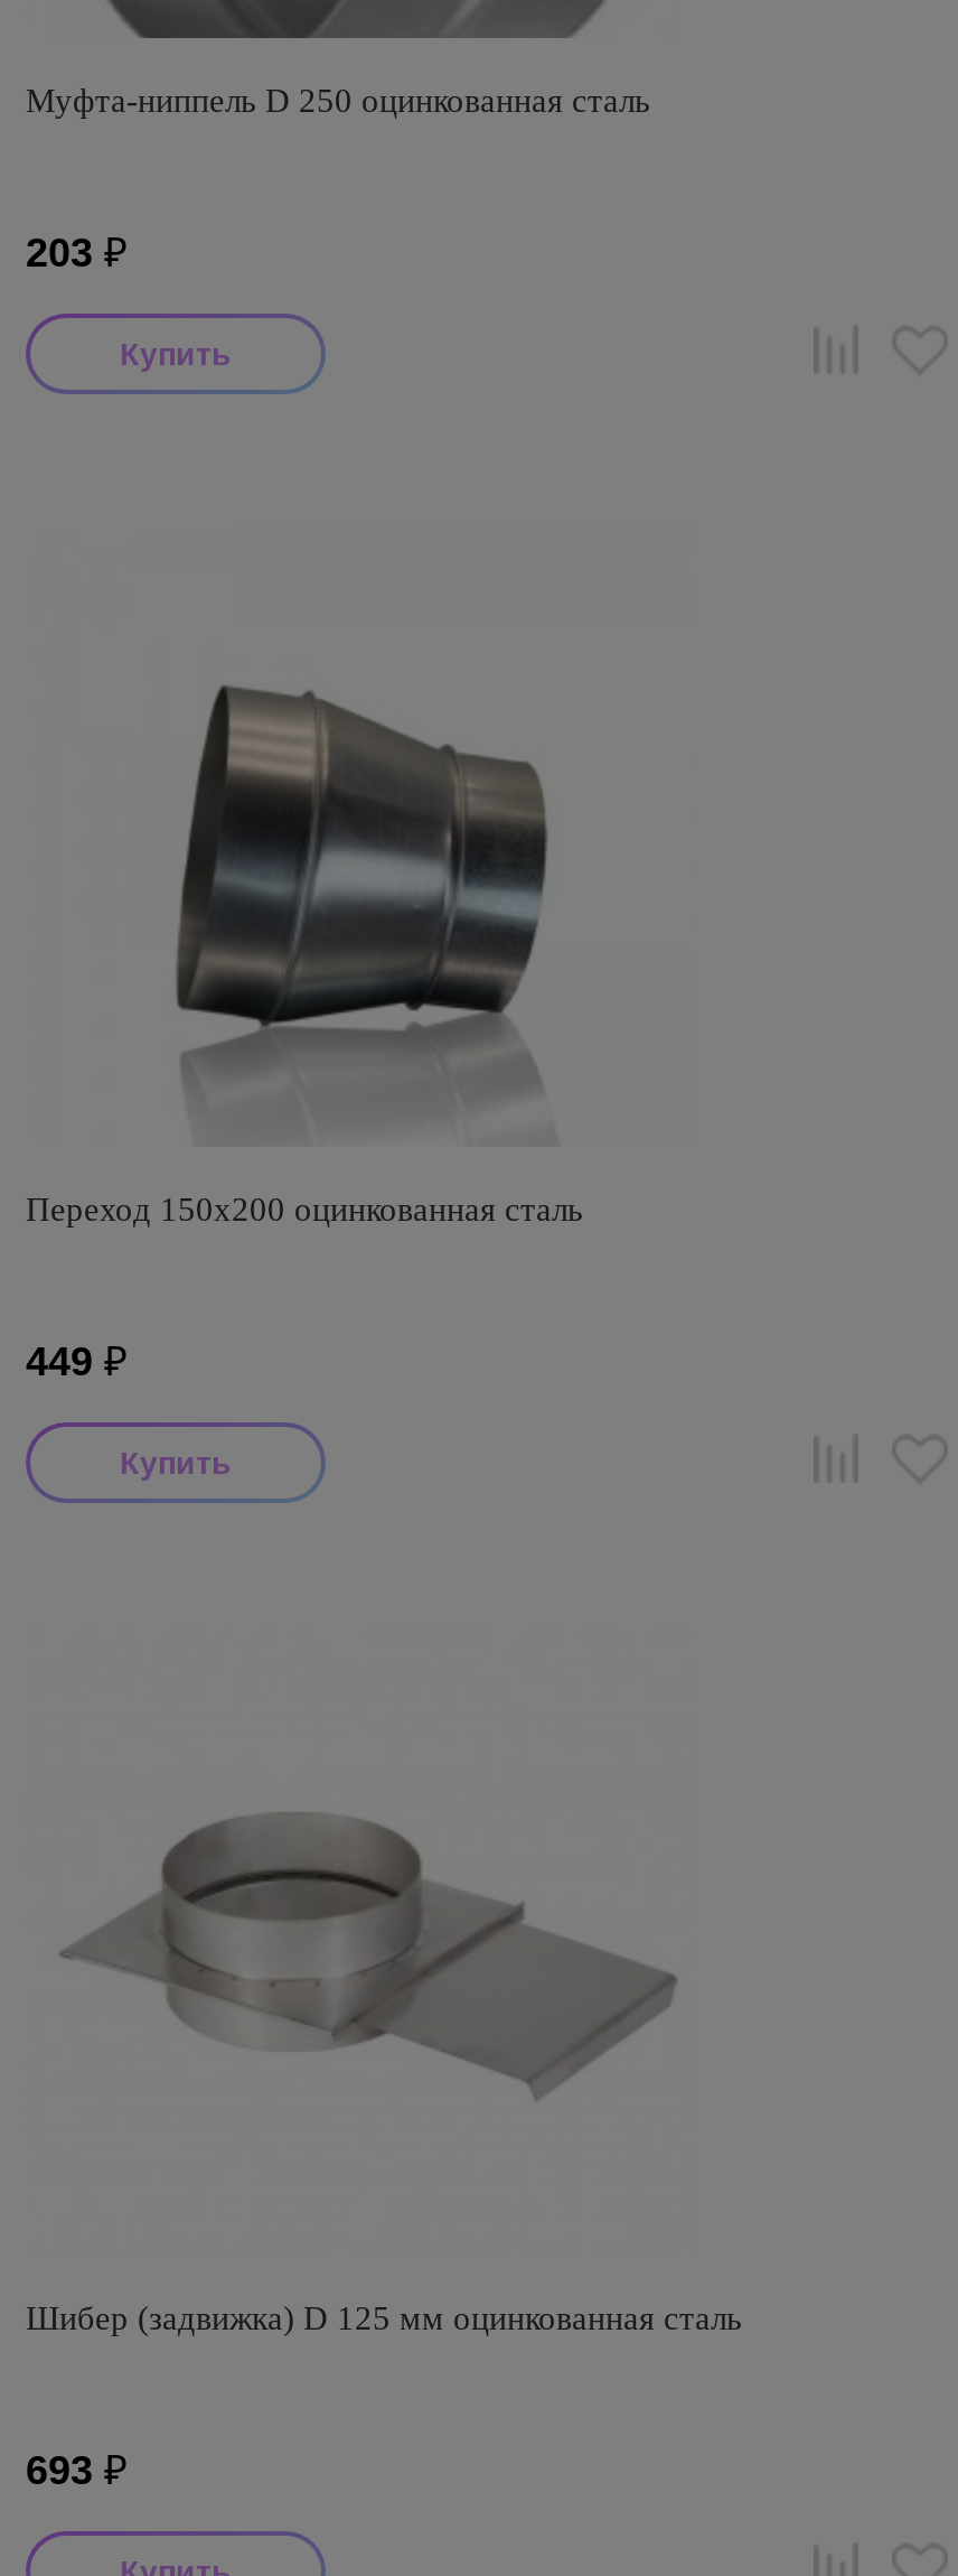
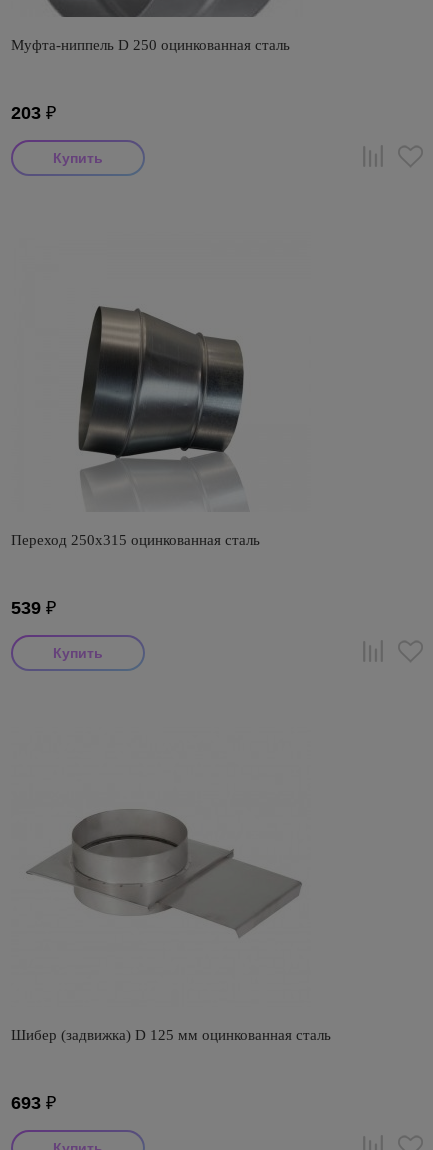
- Переход 150х200 оцинкованная сталь
+ Переход 250х315 оцинкованная сталь

- 449 ₽
+ 539 ₽
